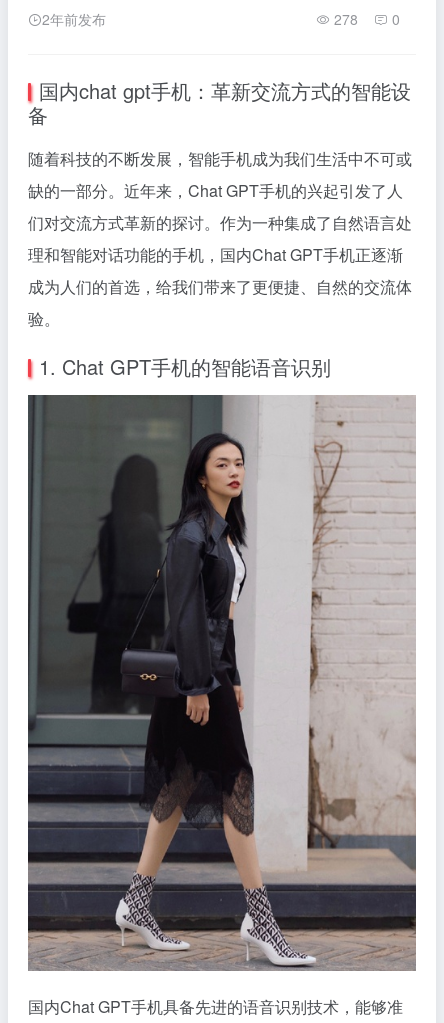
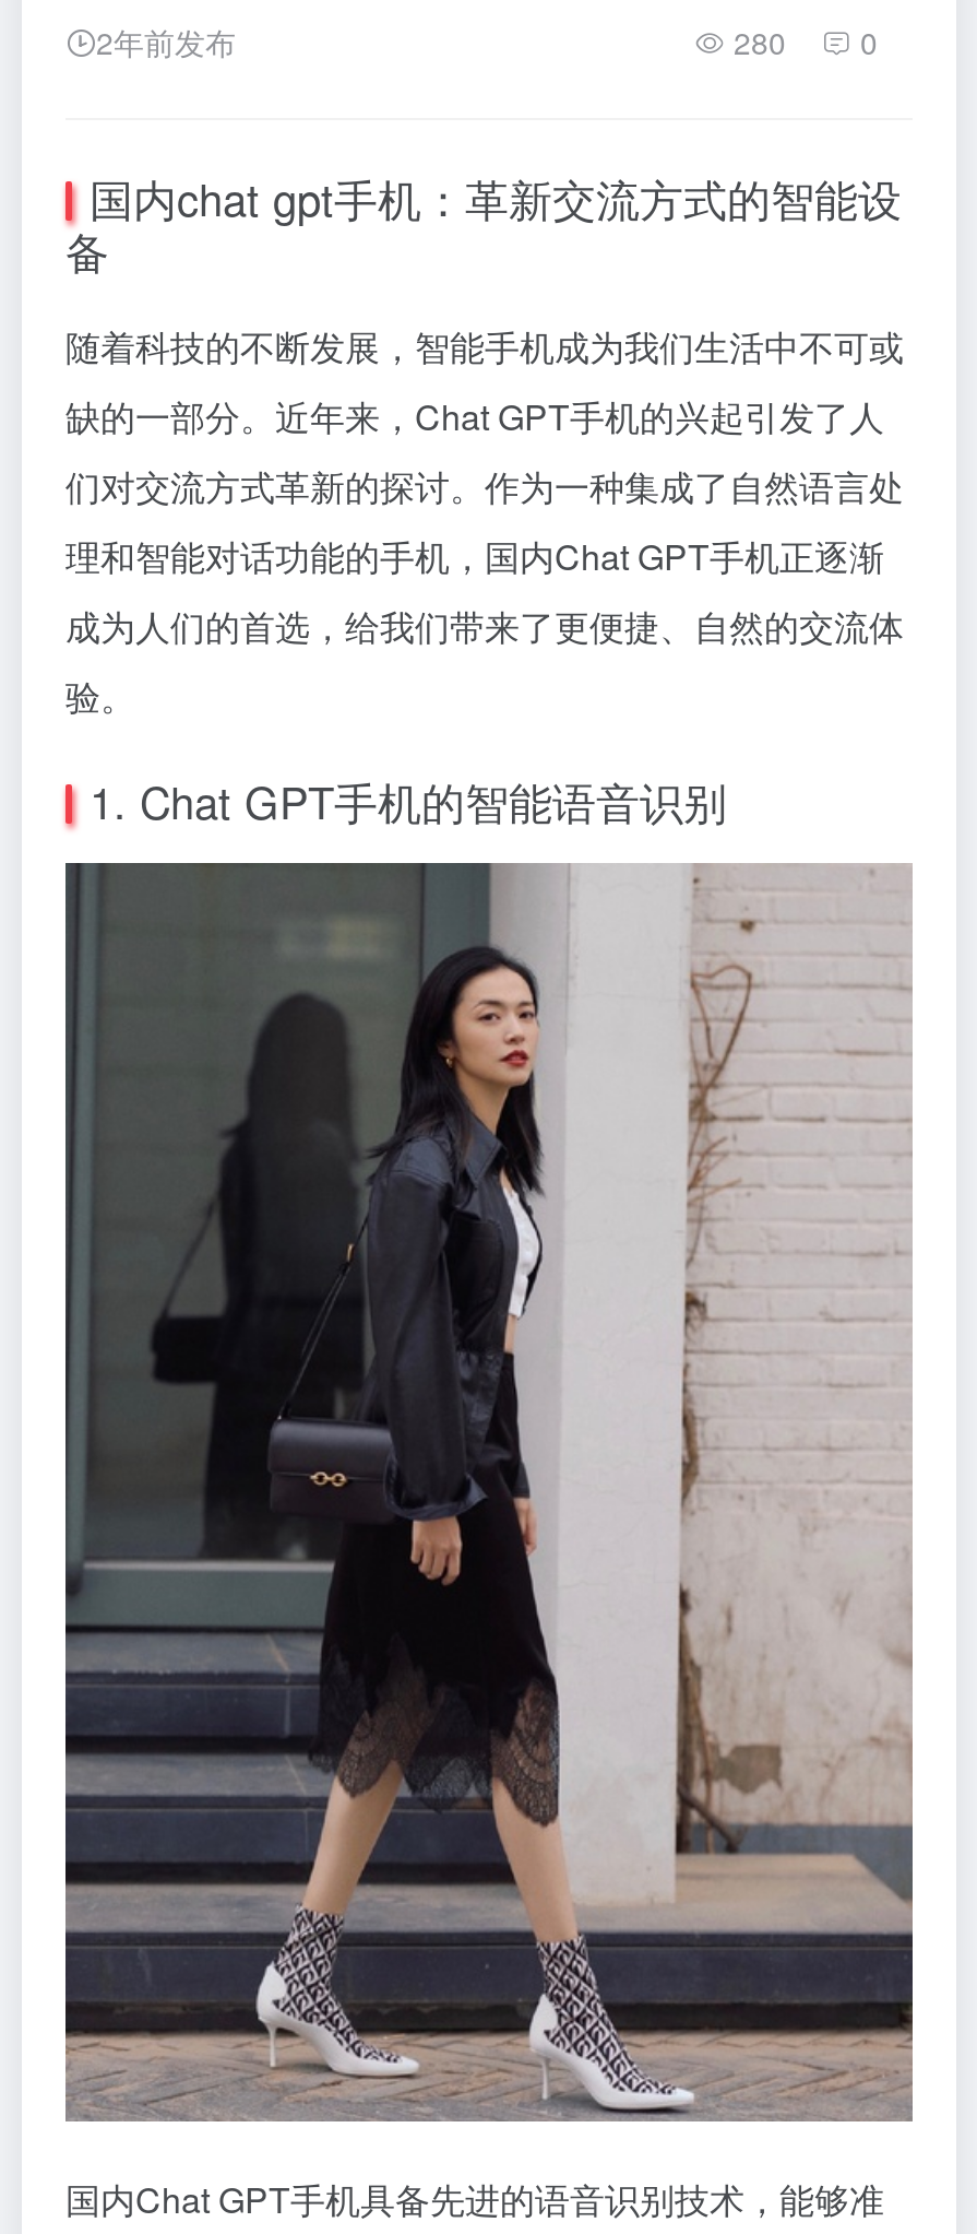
- 278 0
+ 280 0
